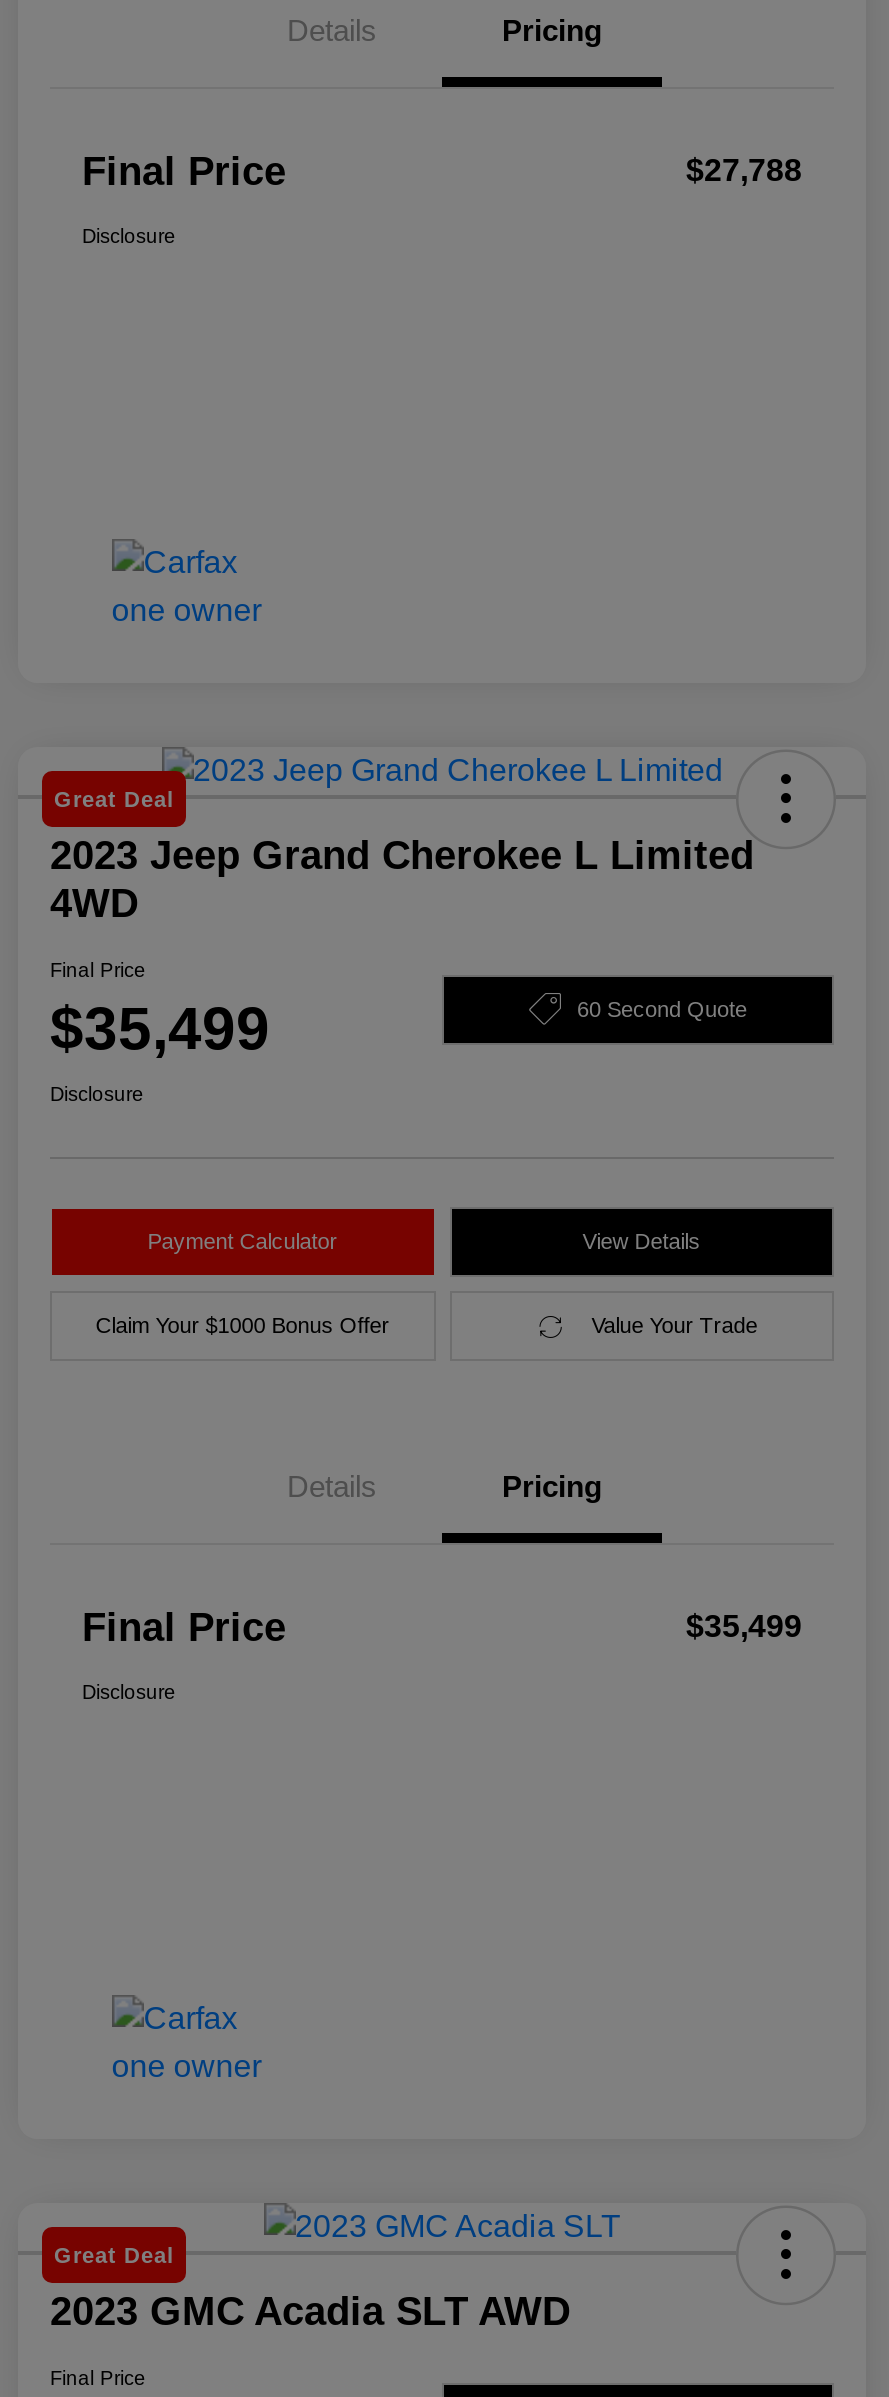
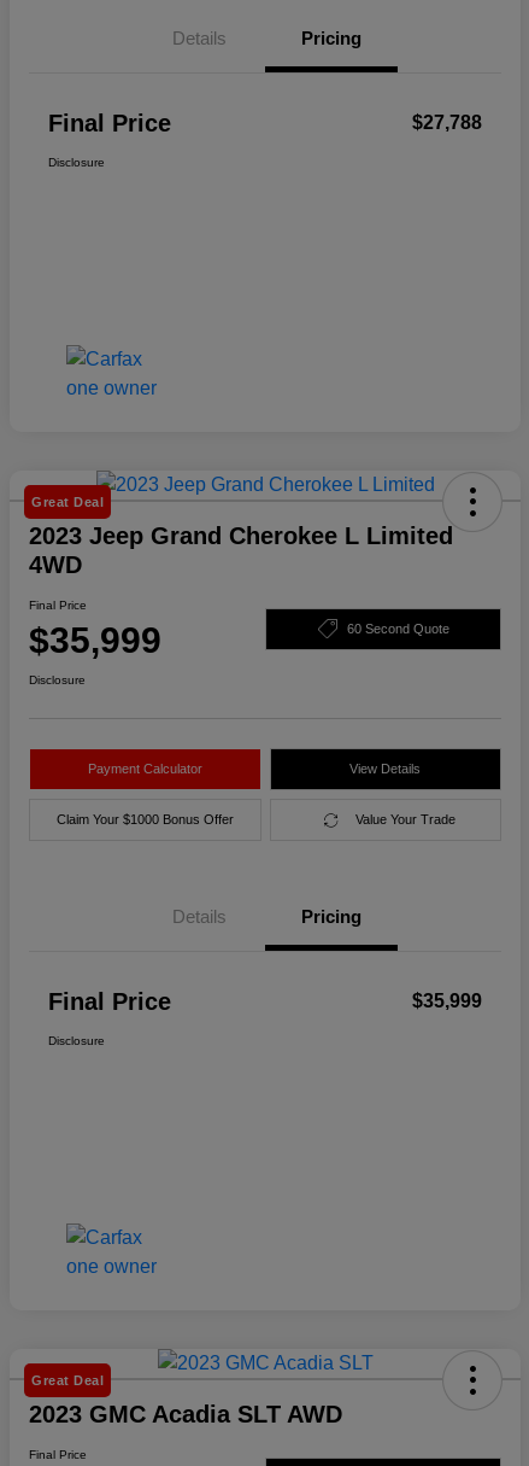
- $35,499
+ $35,999

- $35,499
+ $35,999
